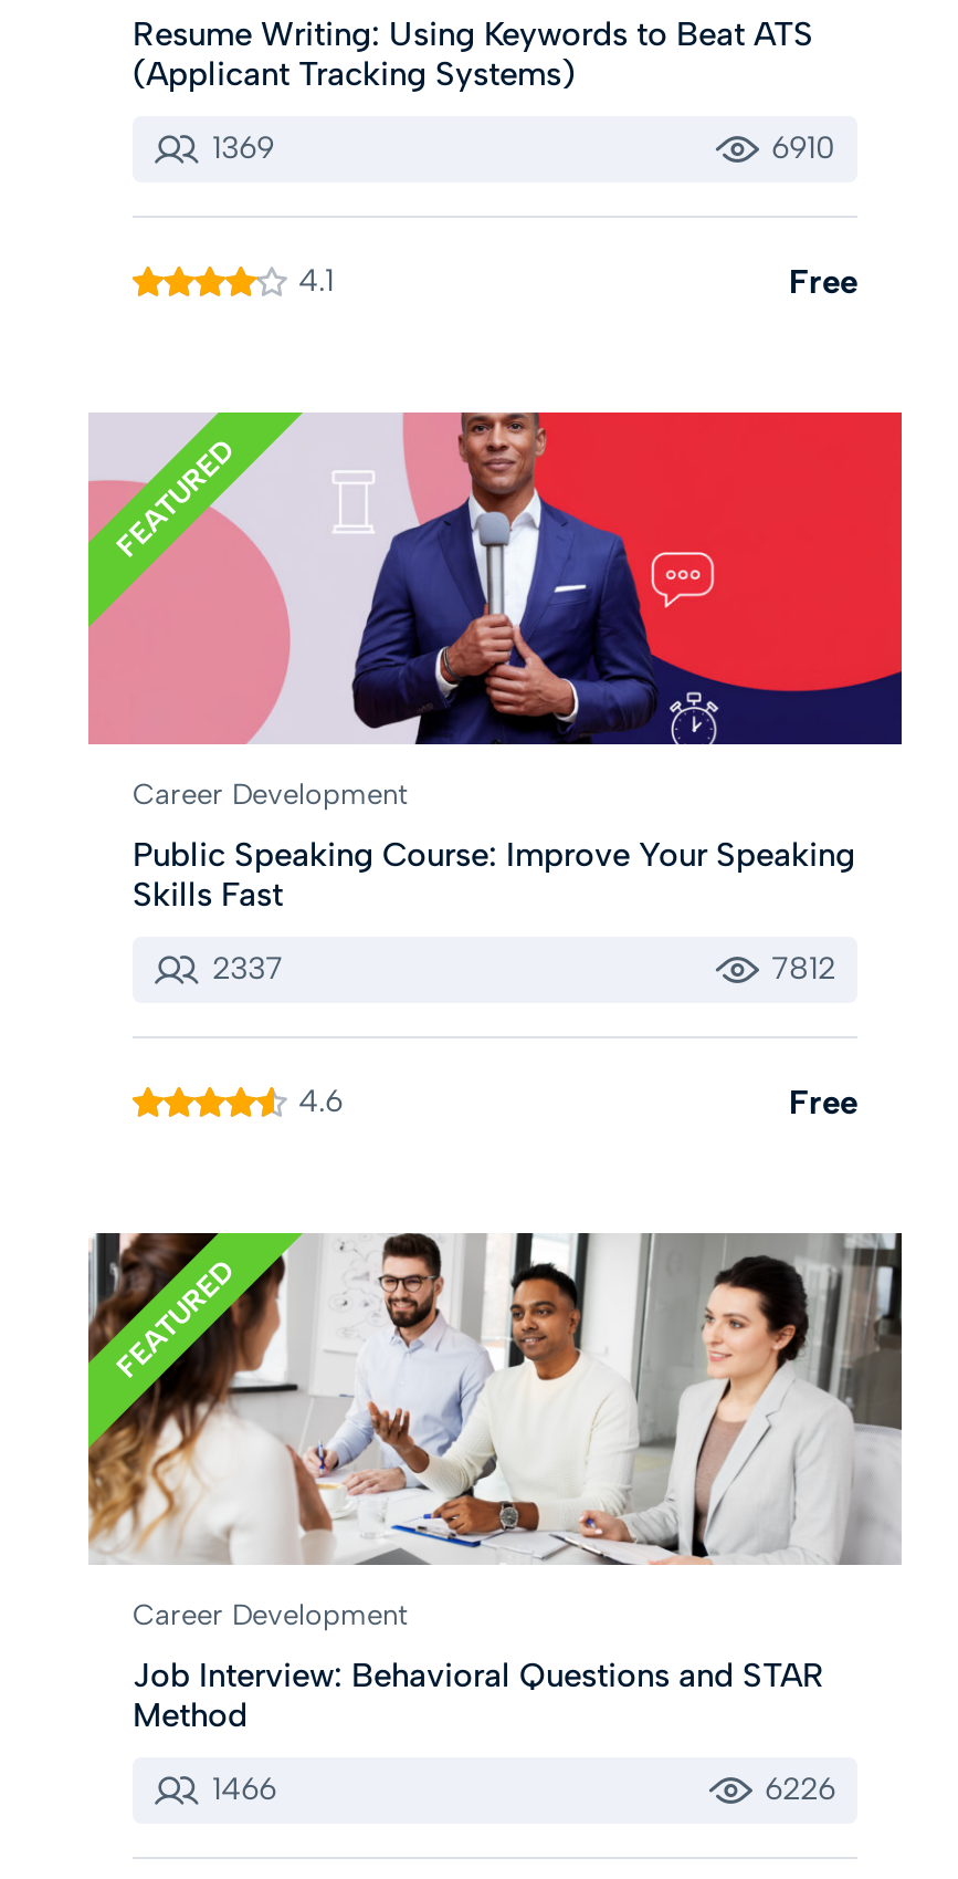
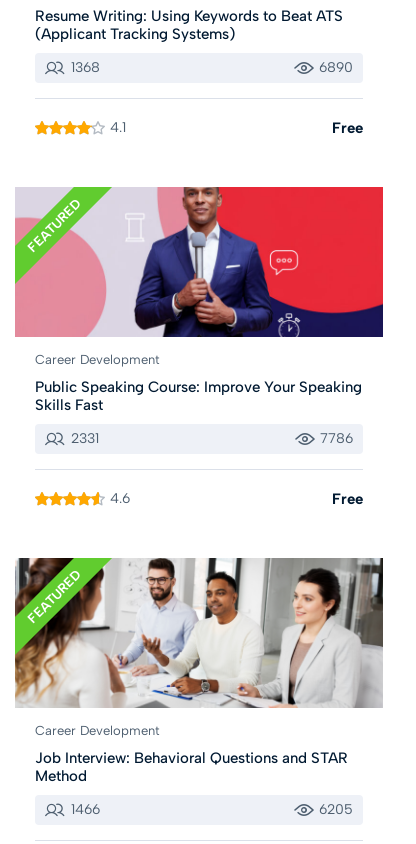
- 1369
+ 1368

- 6910
+ 6890

- 2337
+ 2331

- 7812
+ 7786

- 6226
+ 6205
